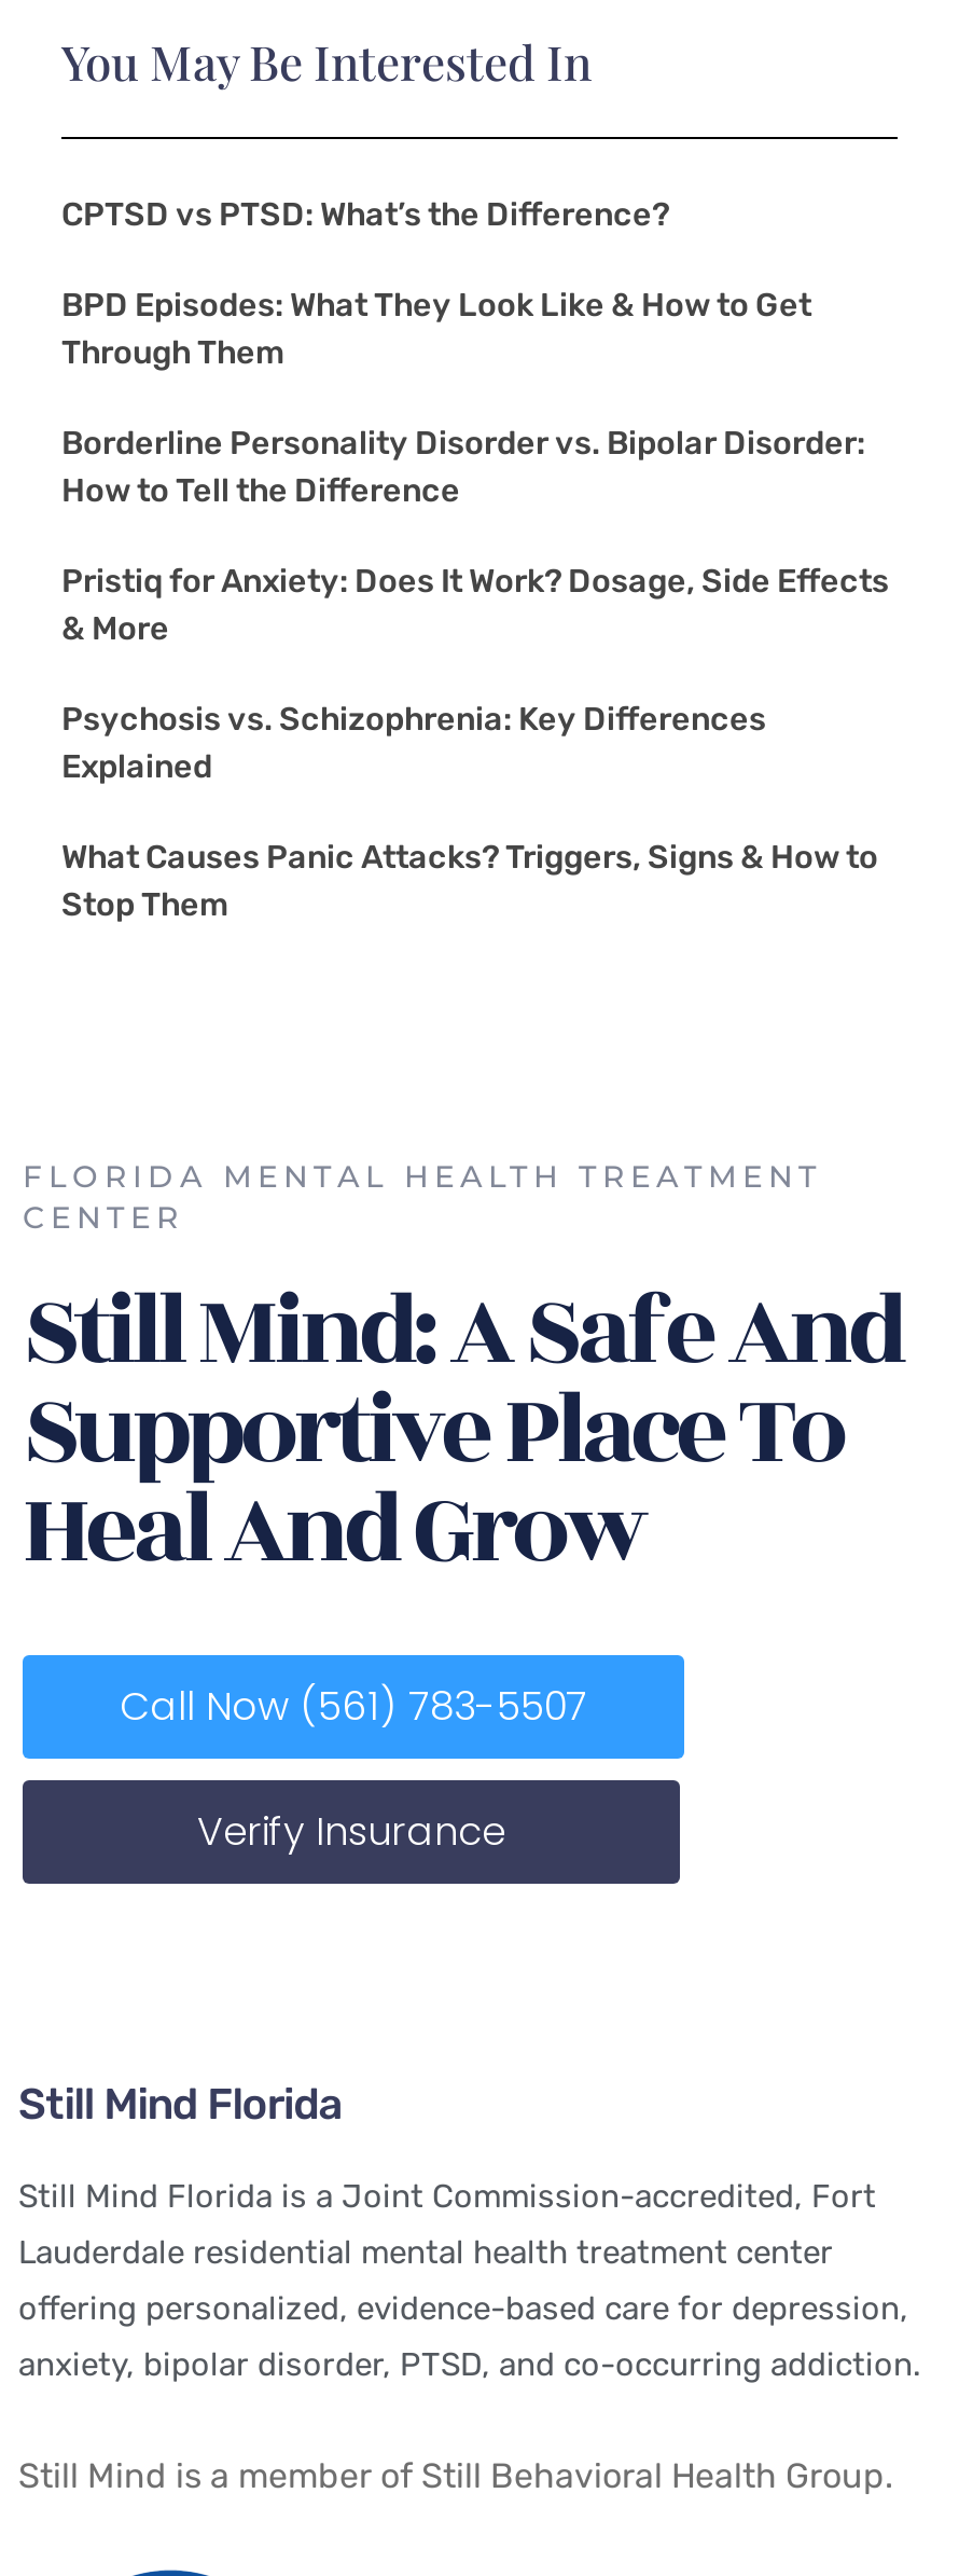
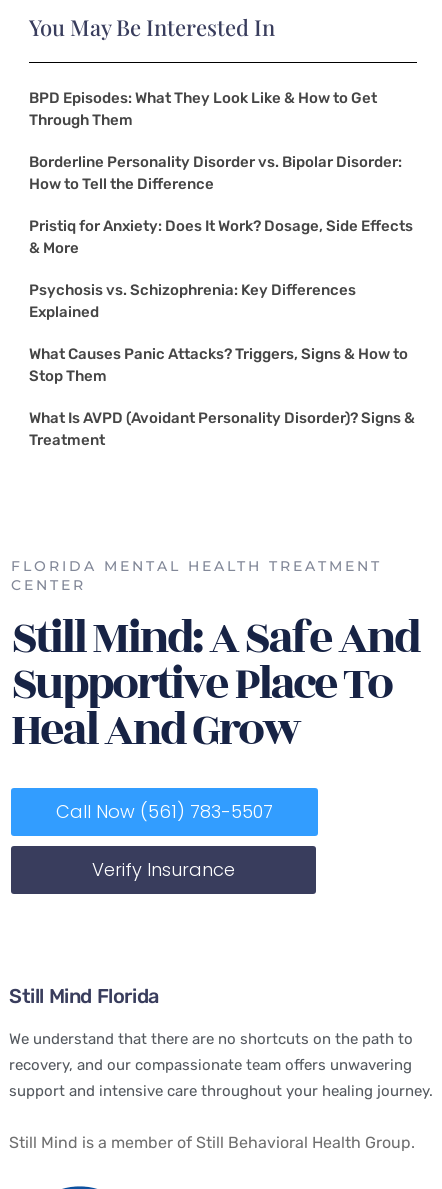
- CPTSD vs PTSD: What’s the Difference?

moved up: BPD Episodes: What They Look Like & How to Get | Through Them | Borderline Personality Disorder vs. Bipolar Disorder: | ... | What Causes Panic Attacks? Triggers, Signs & How to | Stop Them

+ What Is AVPD (Avoidant Personality Disorder)? Signs &
+ Treatment

moved down: FLORIDA MENTAL HEALTH TREATMENT | CENTER | Still Mind: A Safe And | Supportive Place To | Heal And Grow | Call Now (561) 783-5507 | Verify Insurance | Still Mind Florida

- Still Mind Florida is a Joint Commission-accredited, Fort
- Lauderdale residential mental health treatment center
- offering personalized, evidence-based care for depression,
- anxiety, bipolar disorder, PTSD, and co-occurring addiction.
+ We understand that there are no shortcuts on the path to
+ recovery, and our compassionate team offers unwavering
+ support and intensive care throughout your healing journey.
